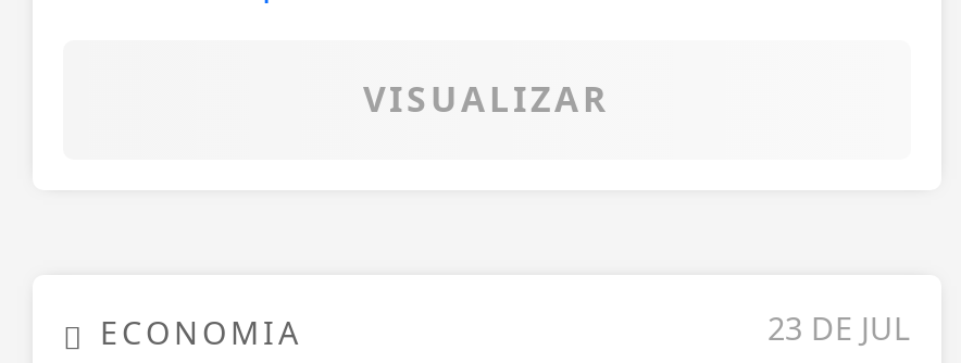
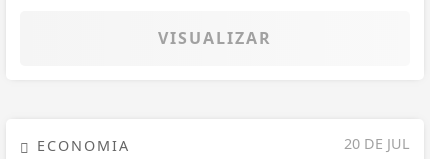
- 23 DE JUL
+ 20 DE JUL
